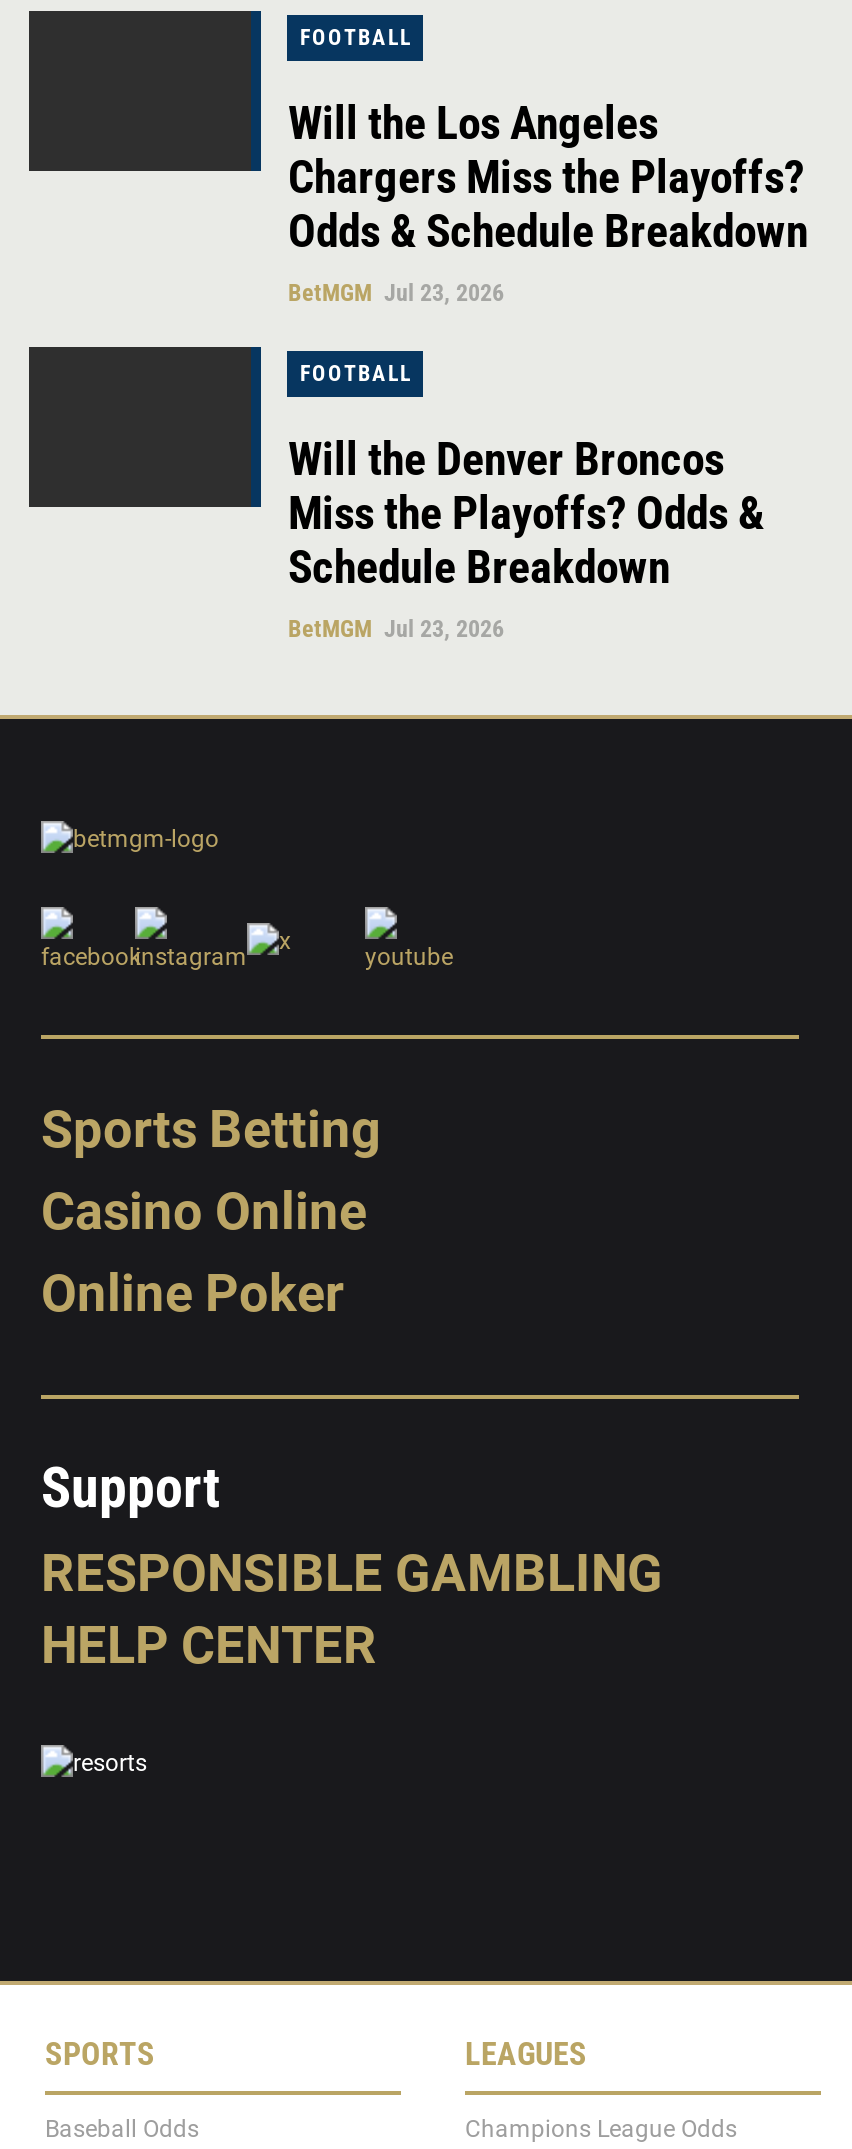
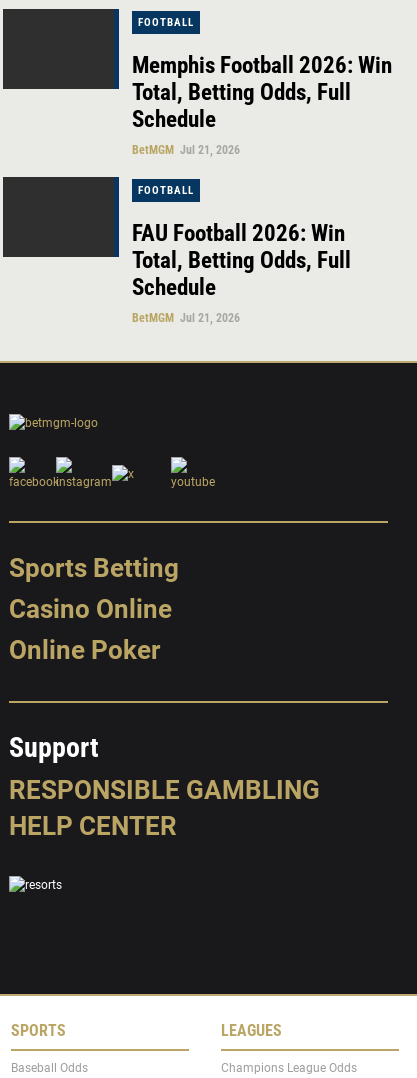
- Will the Los Angeles
- Chargers Miss the Playoffs?
- Odds & Schedule Breakdown
- BetMGM Jul 23, 2026
+ Memphis Football 2026: Win
+ Total, Betting Odds, Full
+ Schedule
+ BetMGM Jul 21, 2026

- Will the Denver Broncos
- Miss the Playoffs? Odds &
- Schedule Breakdown
- BetMGM Jul 23, 2026
+ FAU Football 2026: Win
+ Total, Betting Odds, Full
+ Schedule
+ BetMGM Jul 21, 2026
